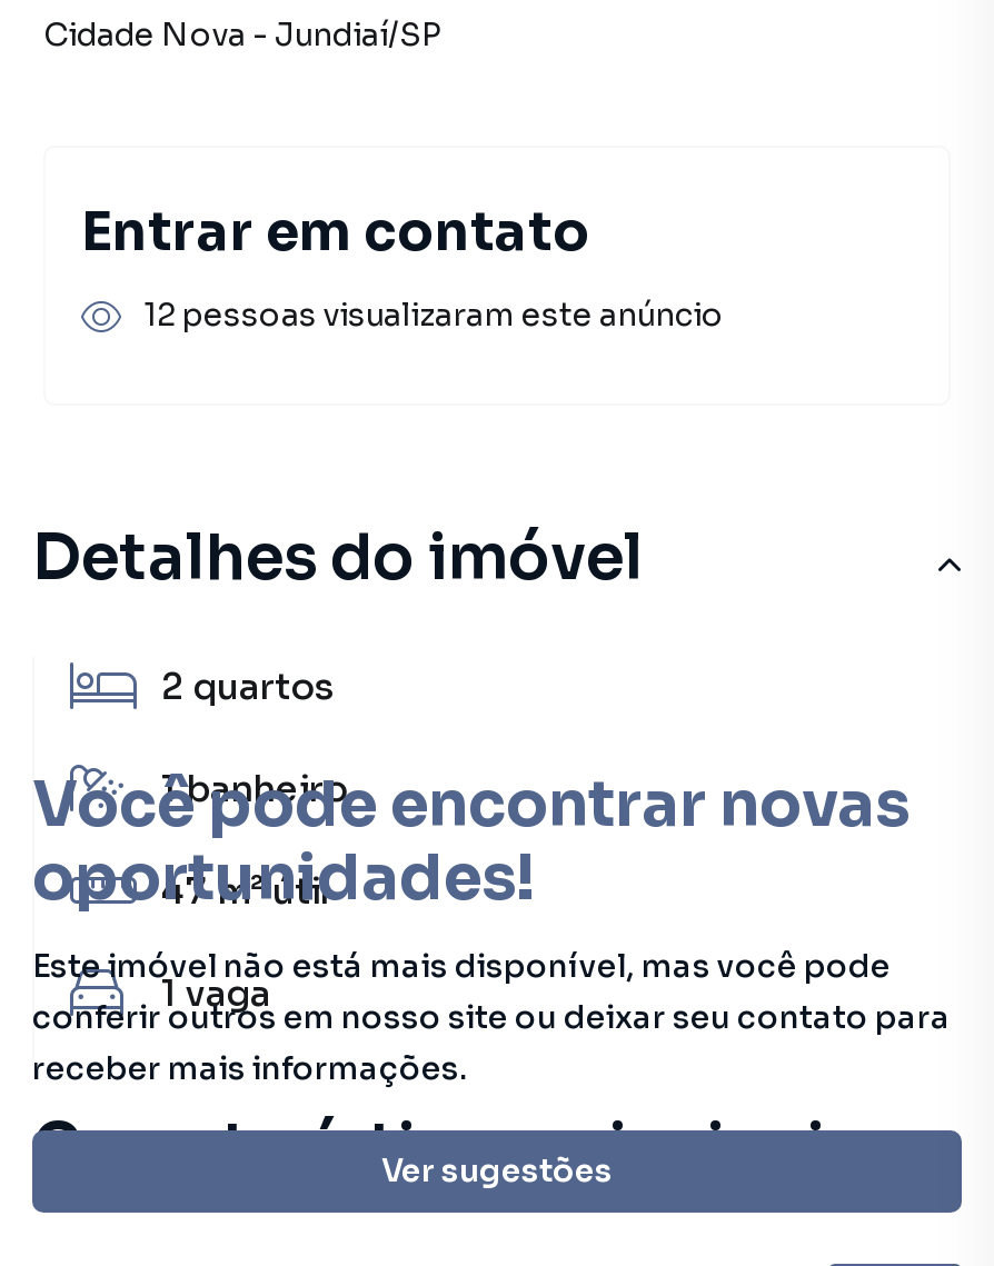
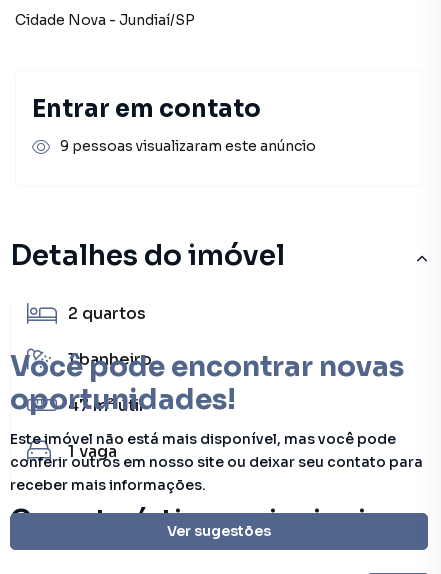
- 12 pessoas visualizaram este anúncio
+ 9 pessoas visualizaram este anúncio
